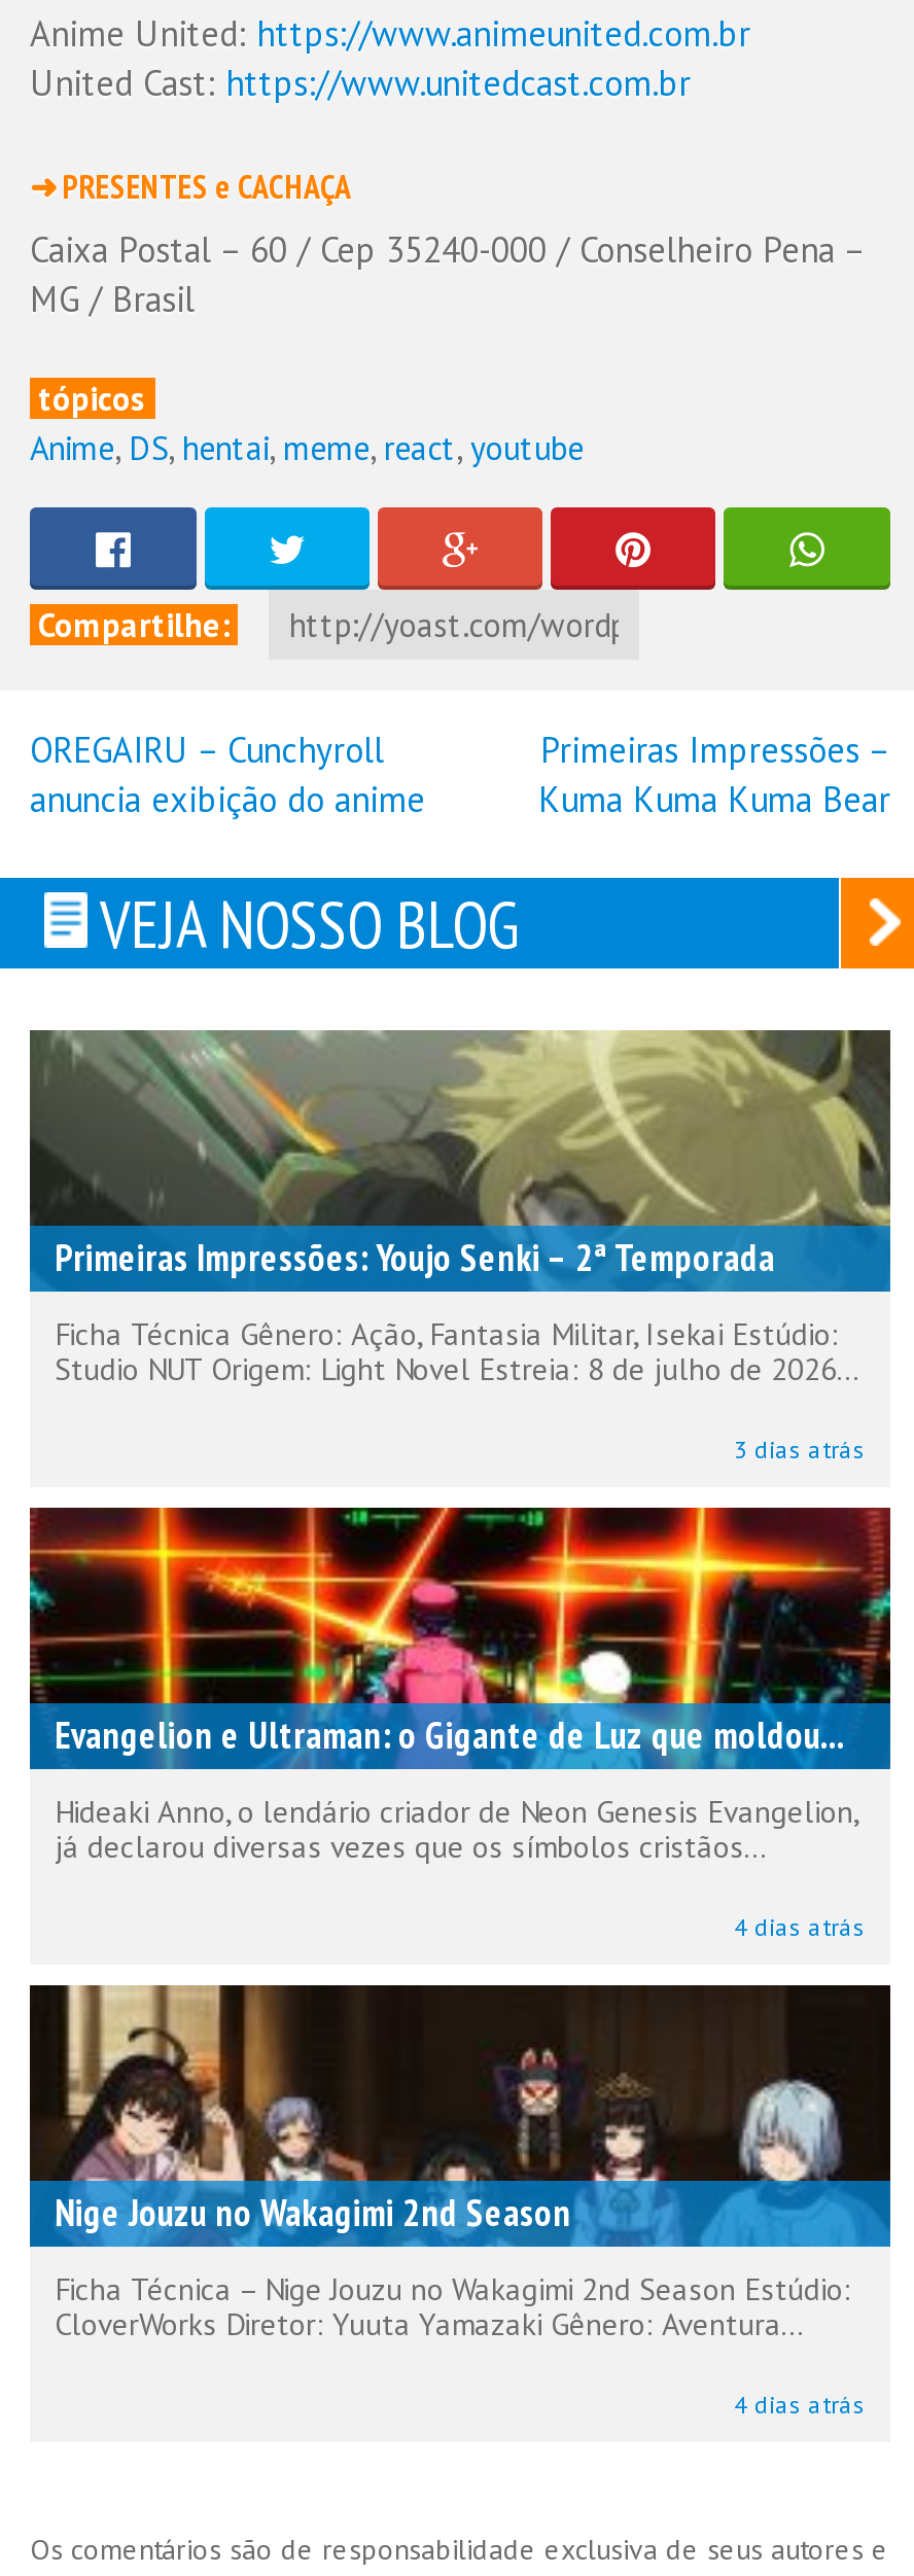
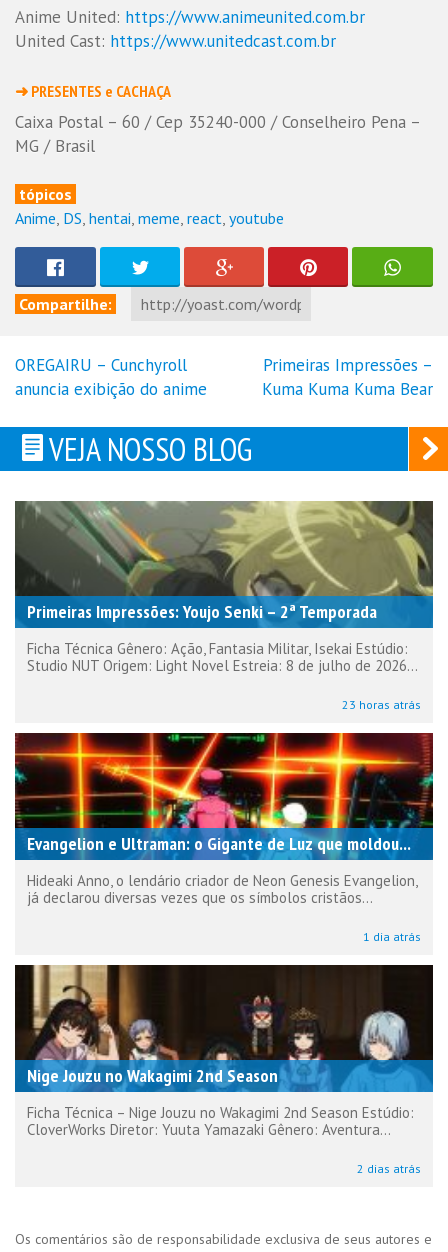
- 3 dias atrás
+ 23 horas atrás

- 4 dias atrás
+ 1 dia atrás

- 4 dias atrás
+ 2 dias atrás
